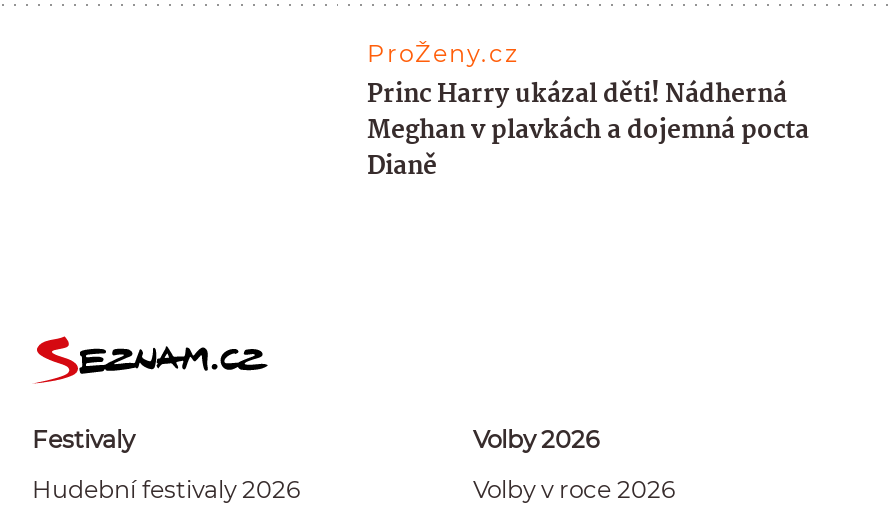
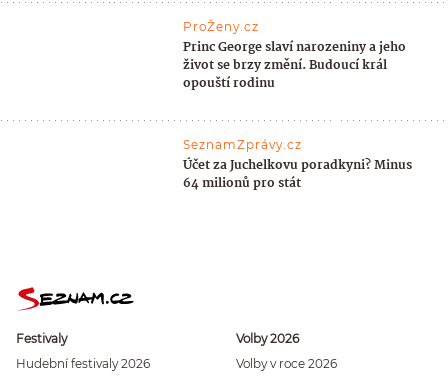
- Princ Harry ukázal děti! Nádherná
- Meghan v plavkách a dojemná pocta
- Dianě
+ Princ George slaví narozeniny a jeho
+ život se brzy změní. Budoucí král
+ opouští rodinu
+ SeznamZprávy.cz
+ Účet za Juchelkovu poradkyni? Minus
+ 64 milionů pro stát
